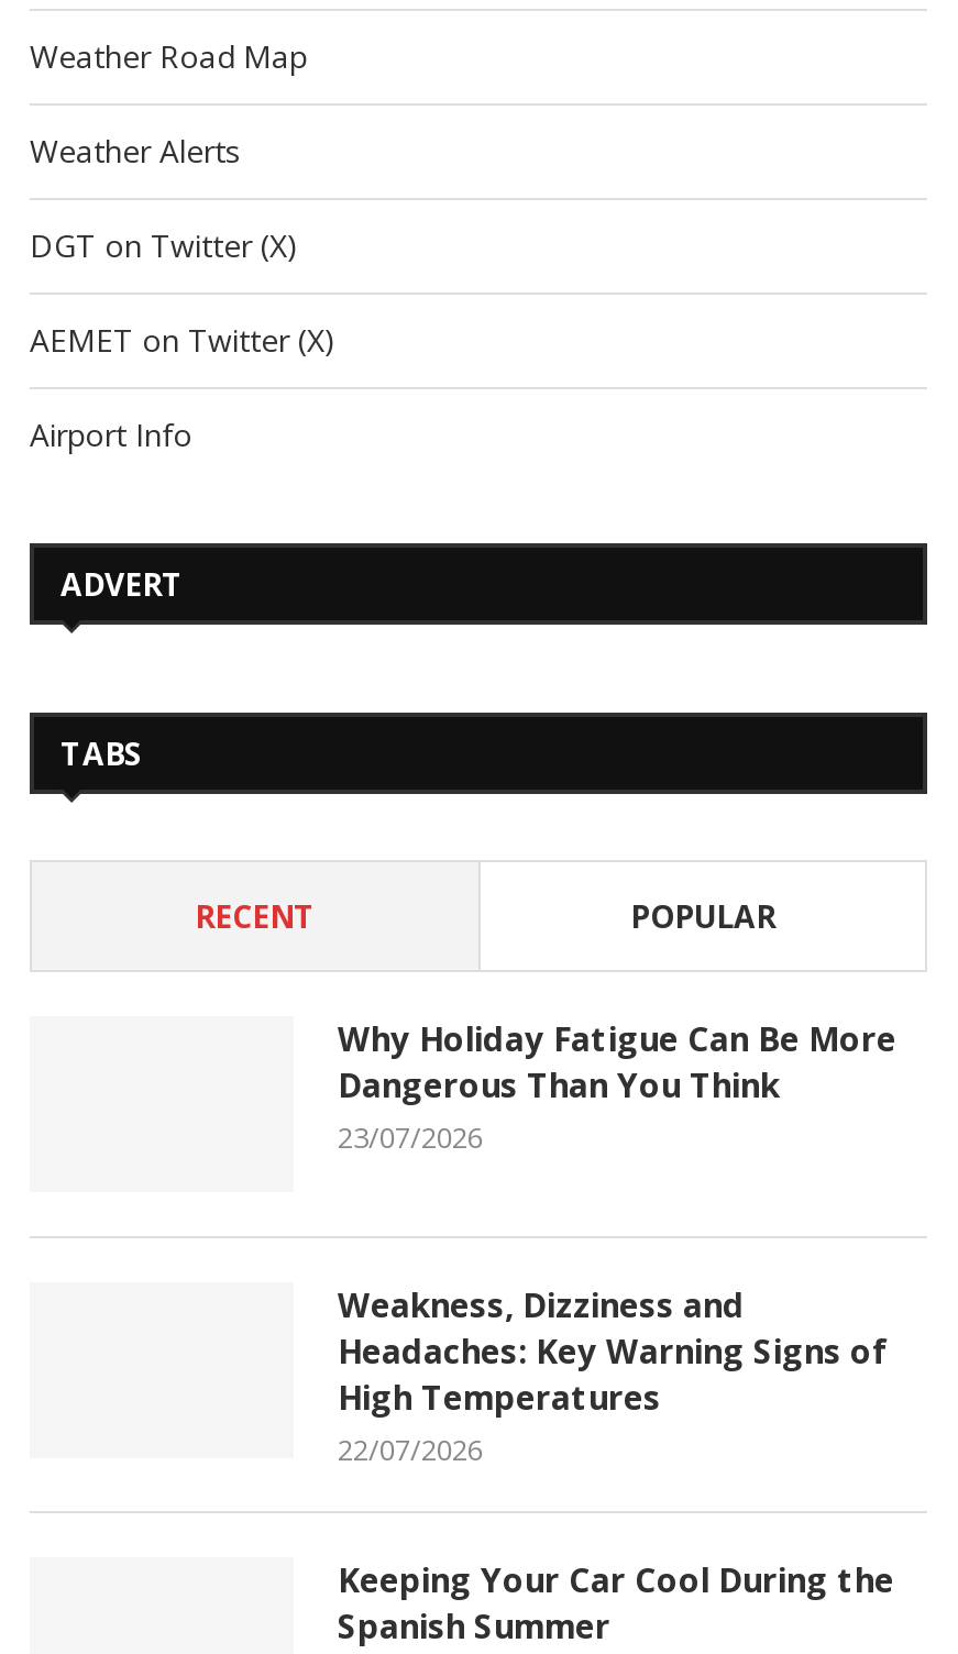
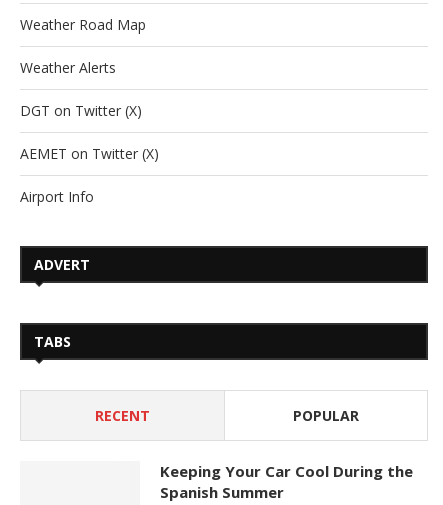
- Why Holiday Fatigue Can Be More
- Dangerous Than You Think
- 23/07/2026

- Weakness, Dizziness and
- Headaches: Key Warning Signs of
- High Temperatures
- 22/07/2026
